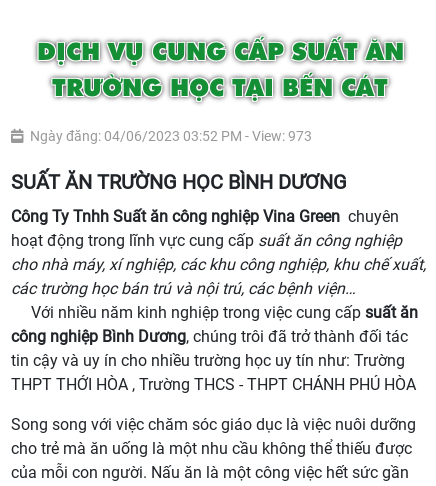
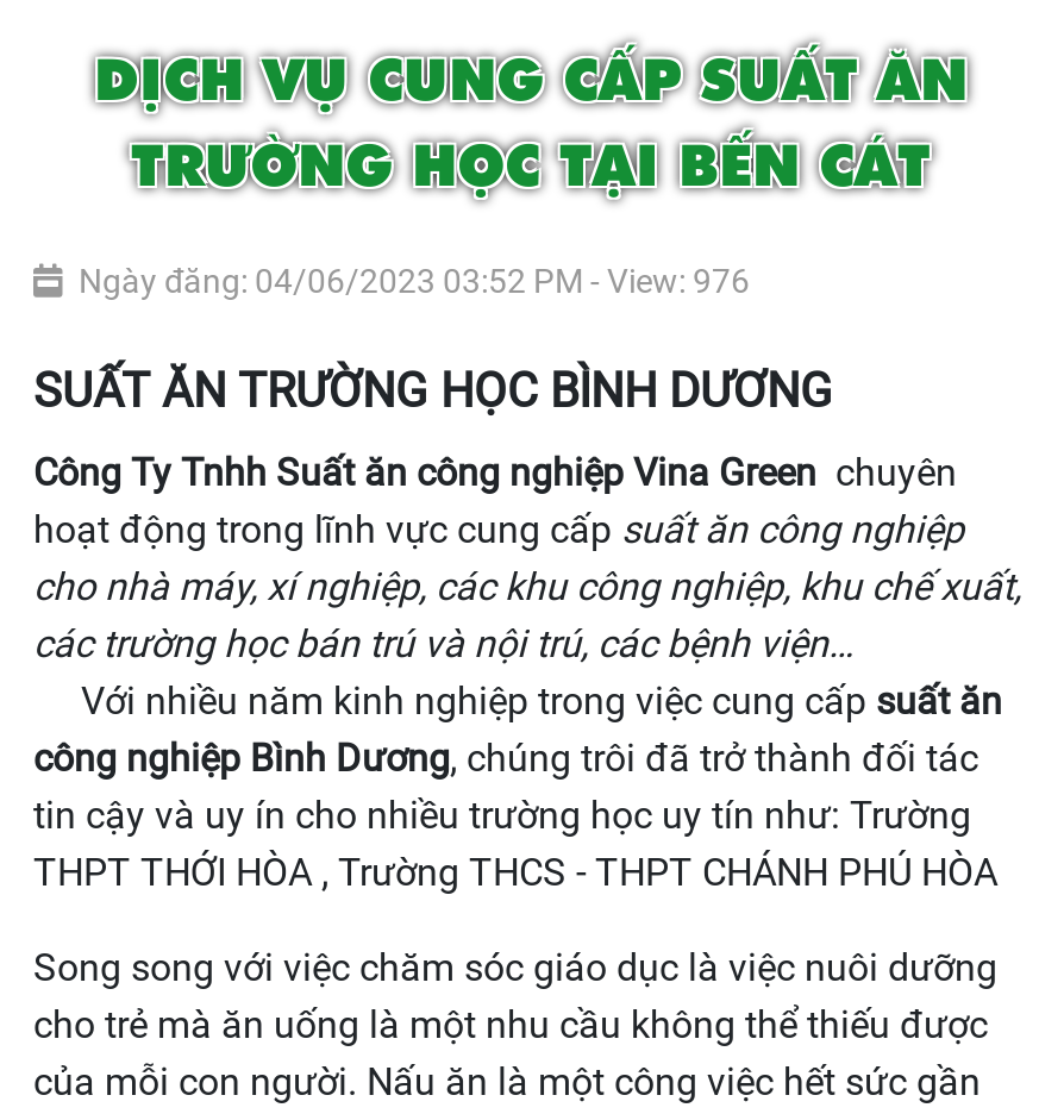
- Ngày đăng: 04/06/2023 03:52 PM - View: 973
+ Ngày đăng: 04/06/2023 03:52 PM - View: 976
